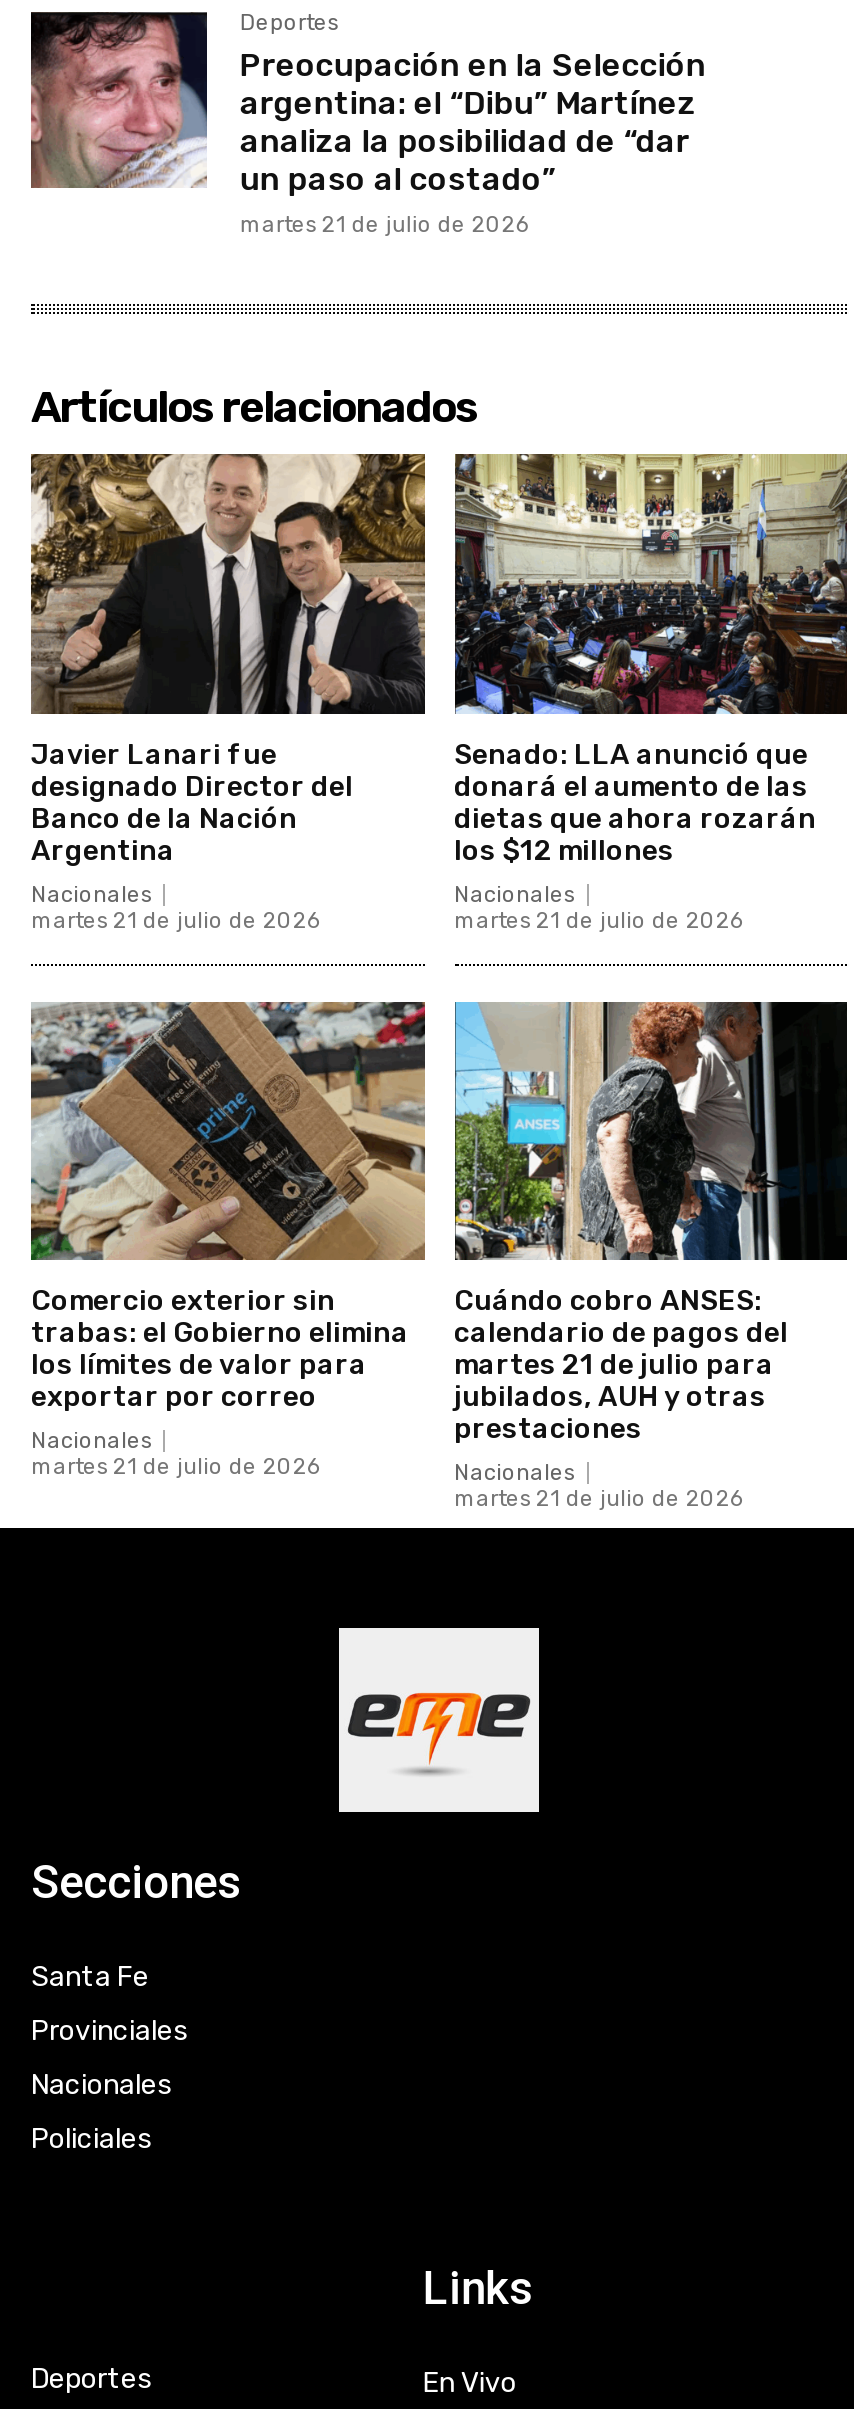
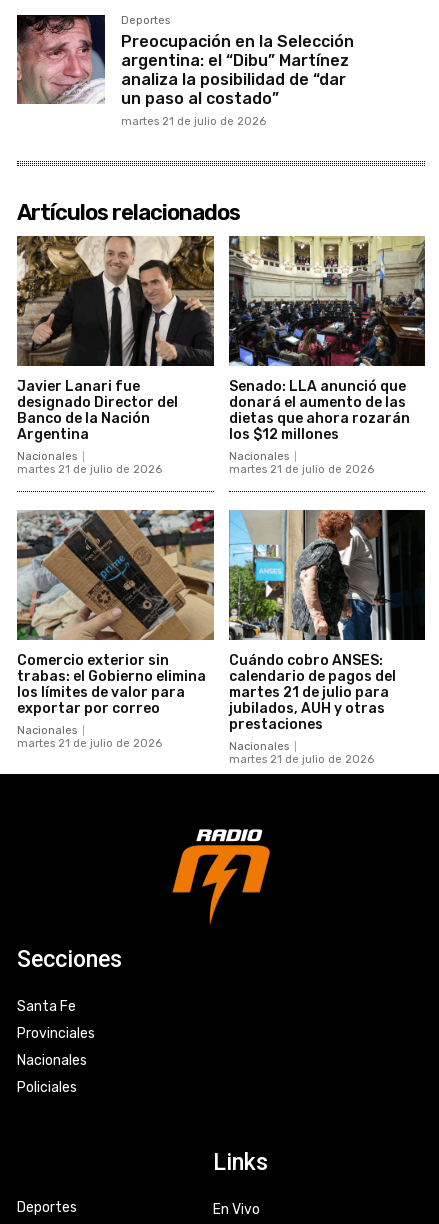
- [image]
+ [image]
